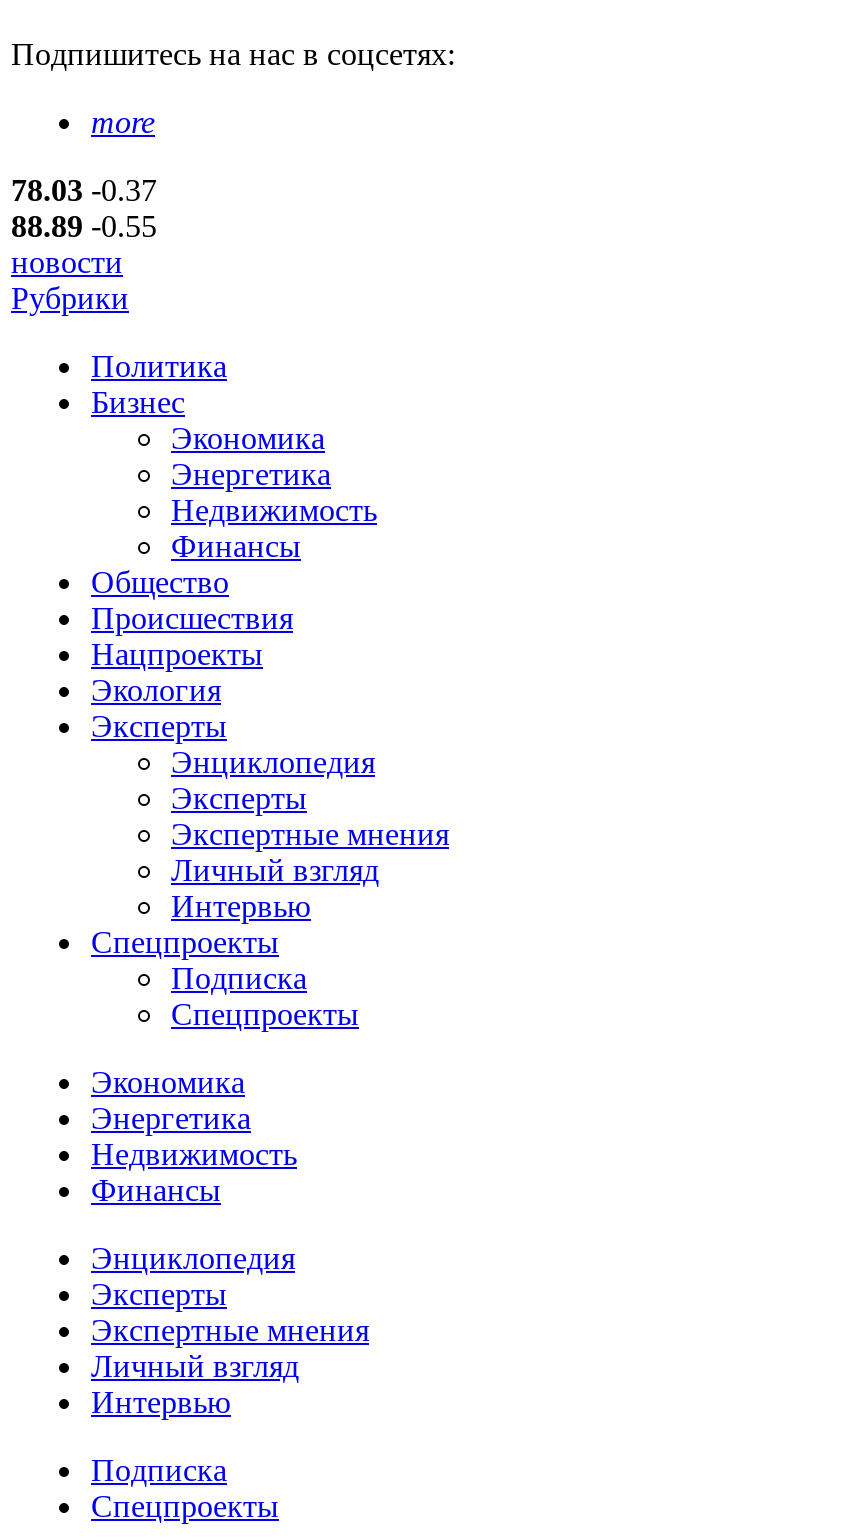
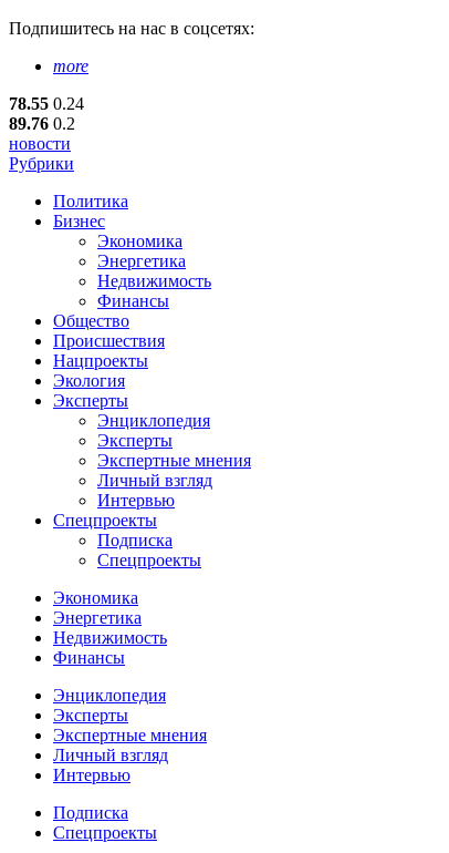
- 78.03 -0.37
+ 78.55 0.24

- 88.89 -0.55
+ 89.76 0.2
